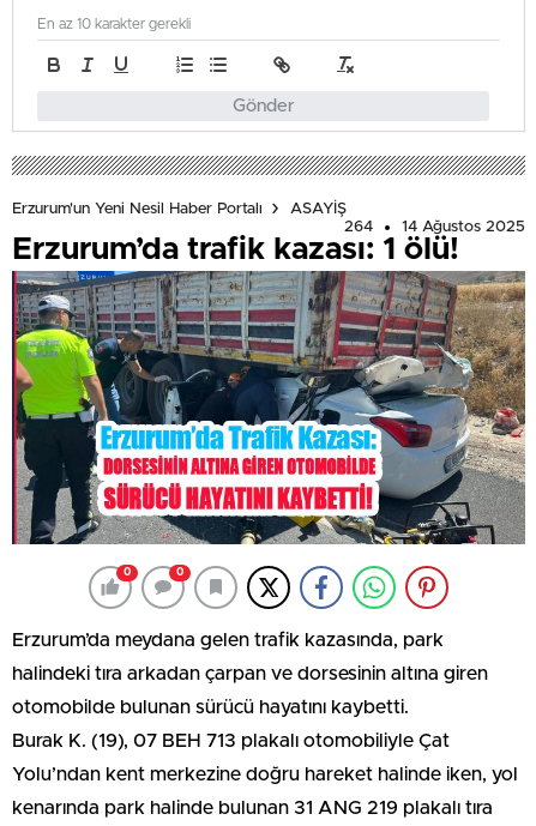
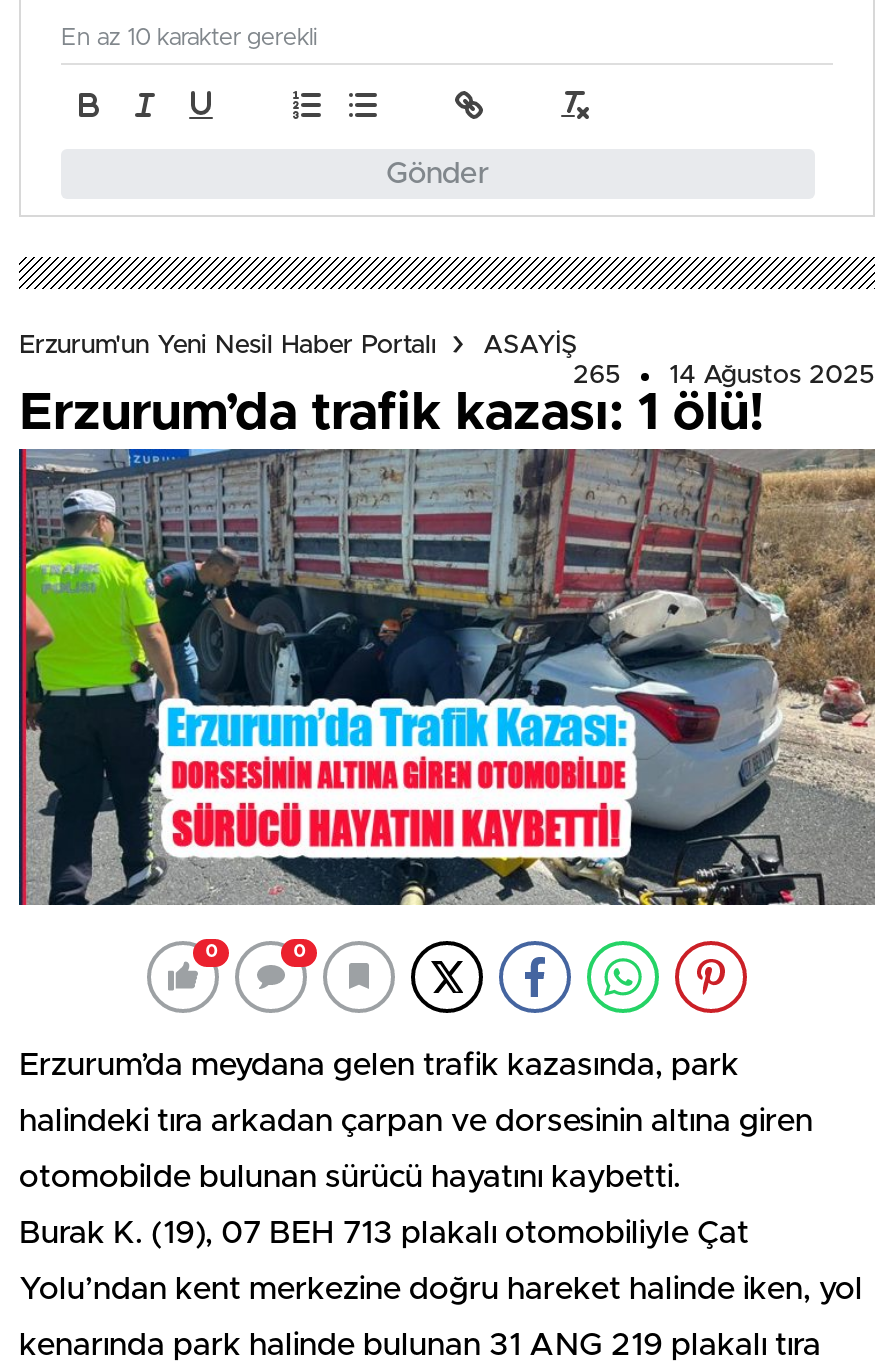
- 264 14 Ağustos 2025
+ 265 14 Ağustos 2025
